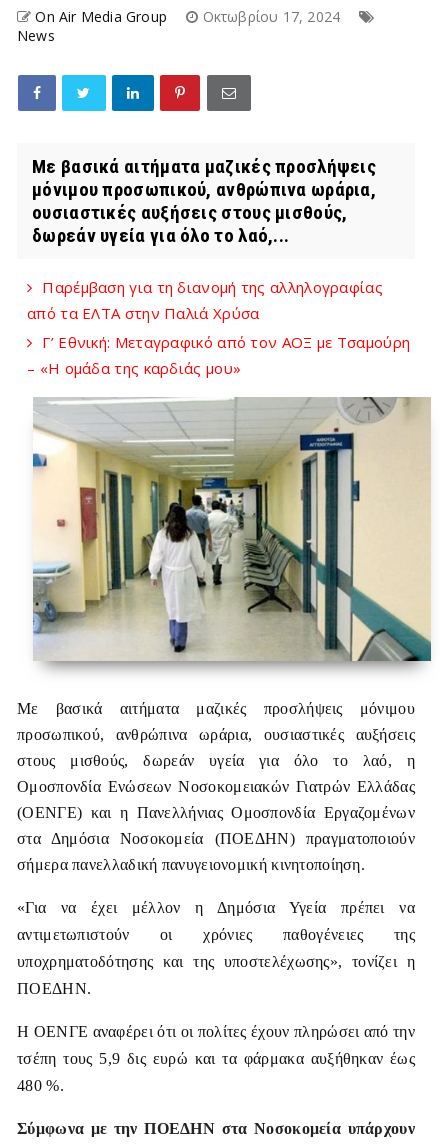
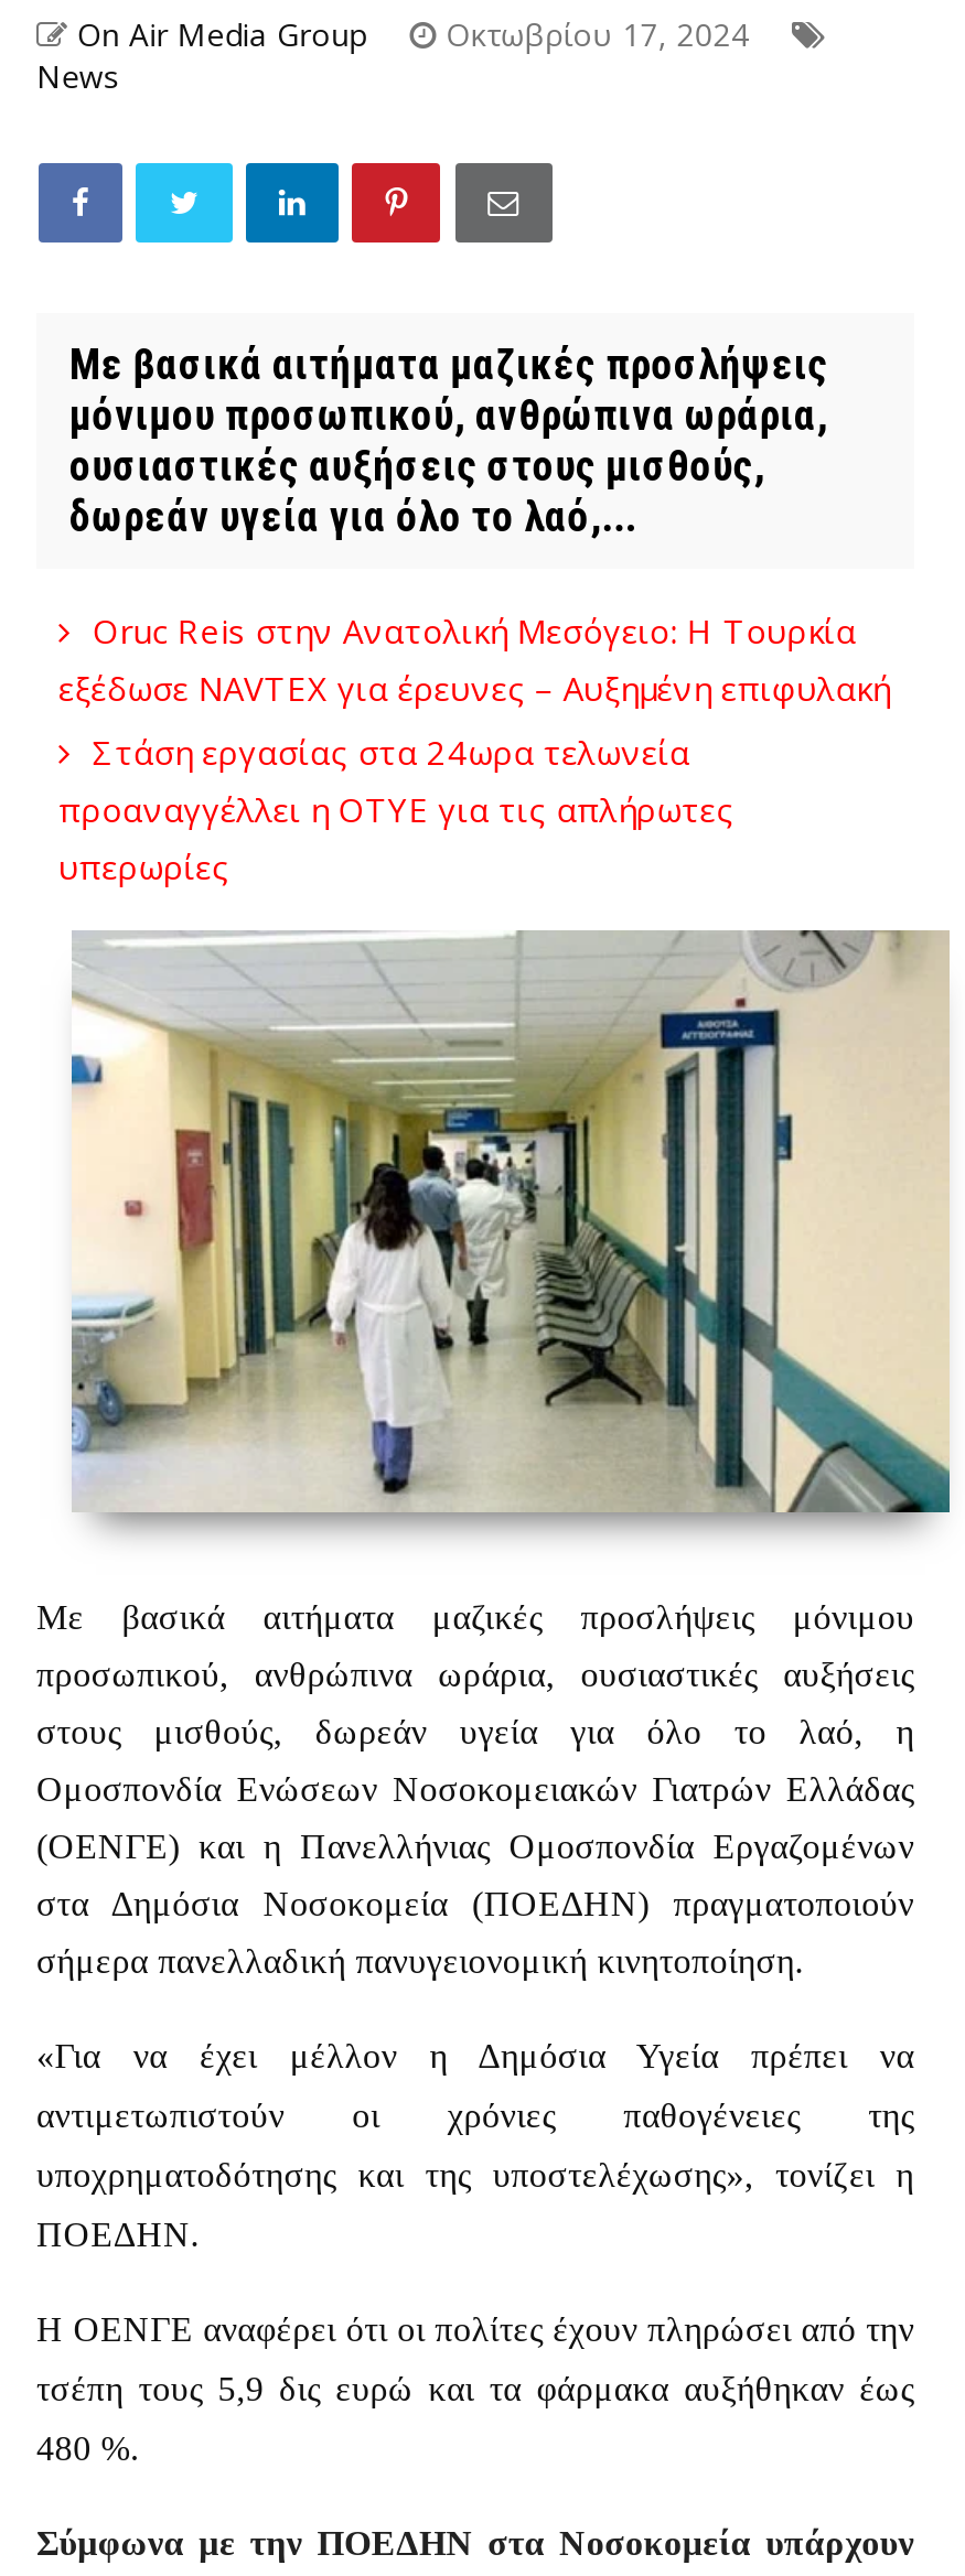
- Παρέμβαση για τη διανομή της αλληλογραφίας
- από τα ΕΛΤΑ στην Παλιά Χρύσα
- Γ’ Εθνική: Μεταγραφικό από τον ΑΟΞ με Τσαμούρη
- – «Η ομάδα της καρδιάς μου»
+ Oruc Reis στην Ανατολική Μεσόγειο: Η Τουρκία
+ εξέδωσε NAVTEX για έρευνες – Αυξημένη επιφυλακή
+ Στάση εργασίας στα 24ωρα τελωνεία
+ προαναγγέλλει η ΟΤΥΕ για τις απλήρωτες
+ υπερωρίες
